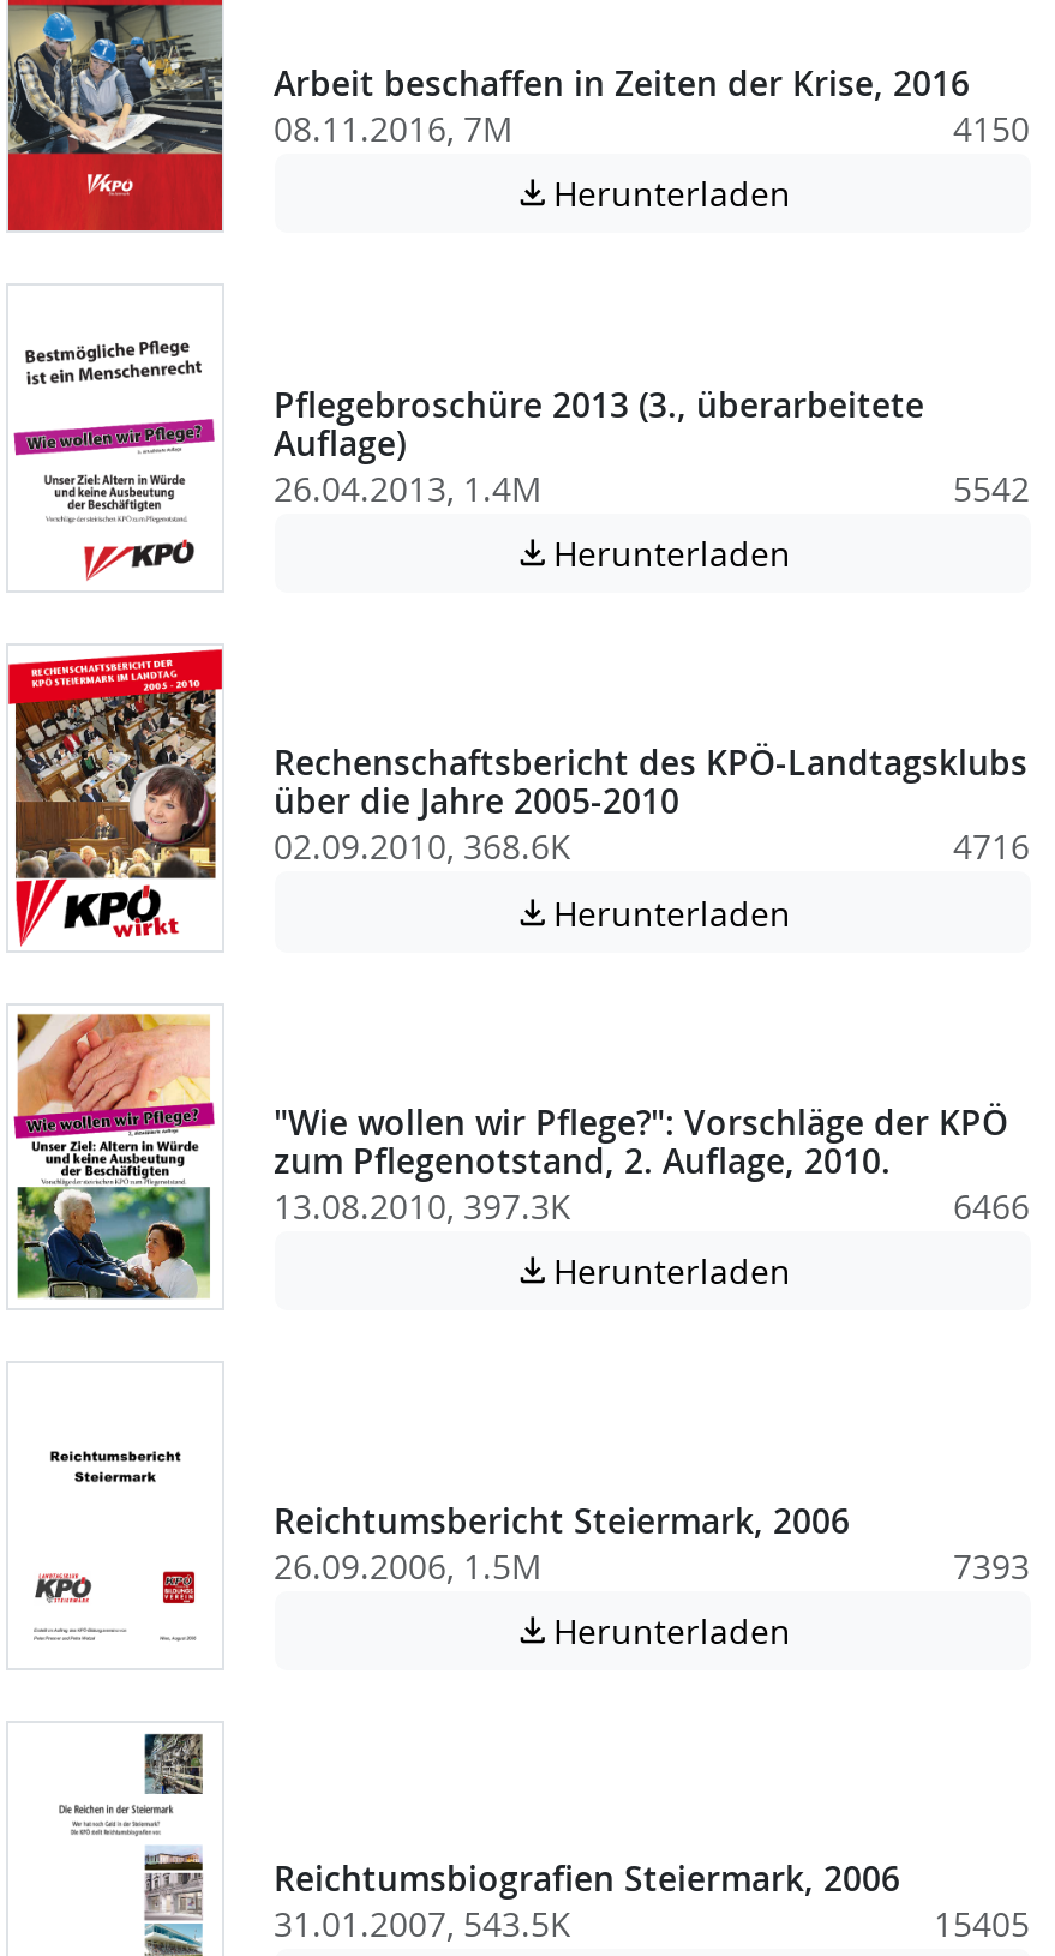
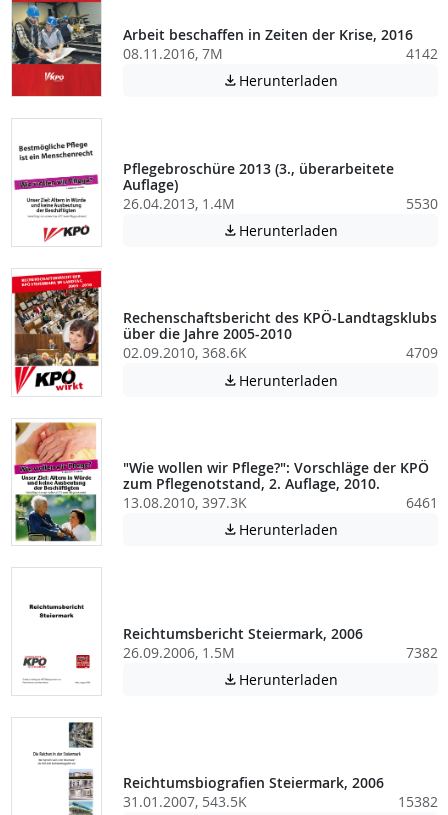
- 4150
+ 4142

- 5542
+ 5530

- 4716
+ 4709

- 6466
+ 6461

- 7393
+ 7382

- 15405
+ 15382
